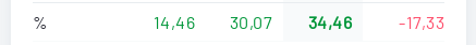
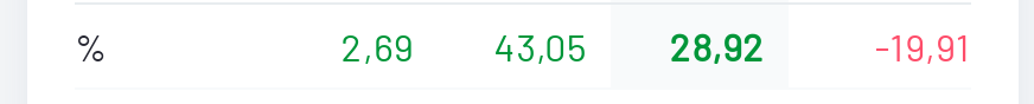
- 14,46
+ 2,69

- 30,07
+ 43,05

- 34,46
+ 28,92

- -17,33
+ -19,91
